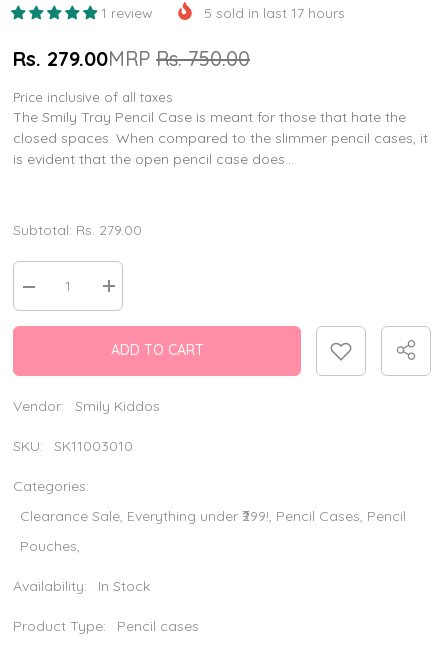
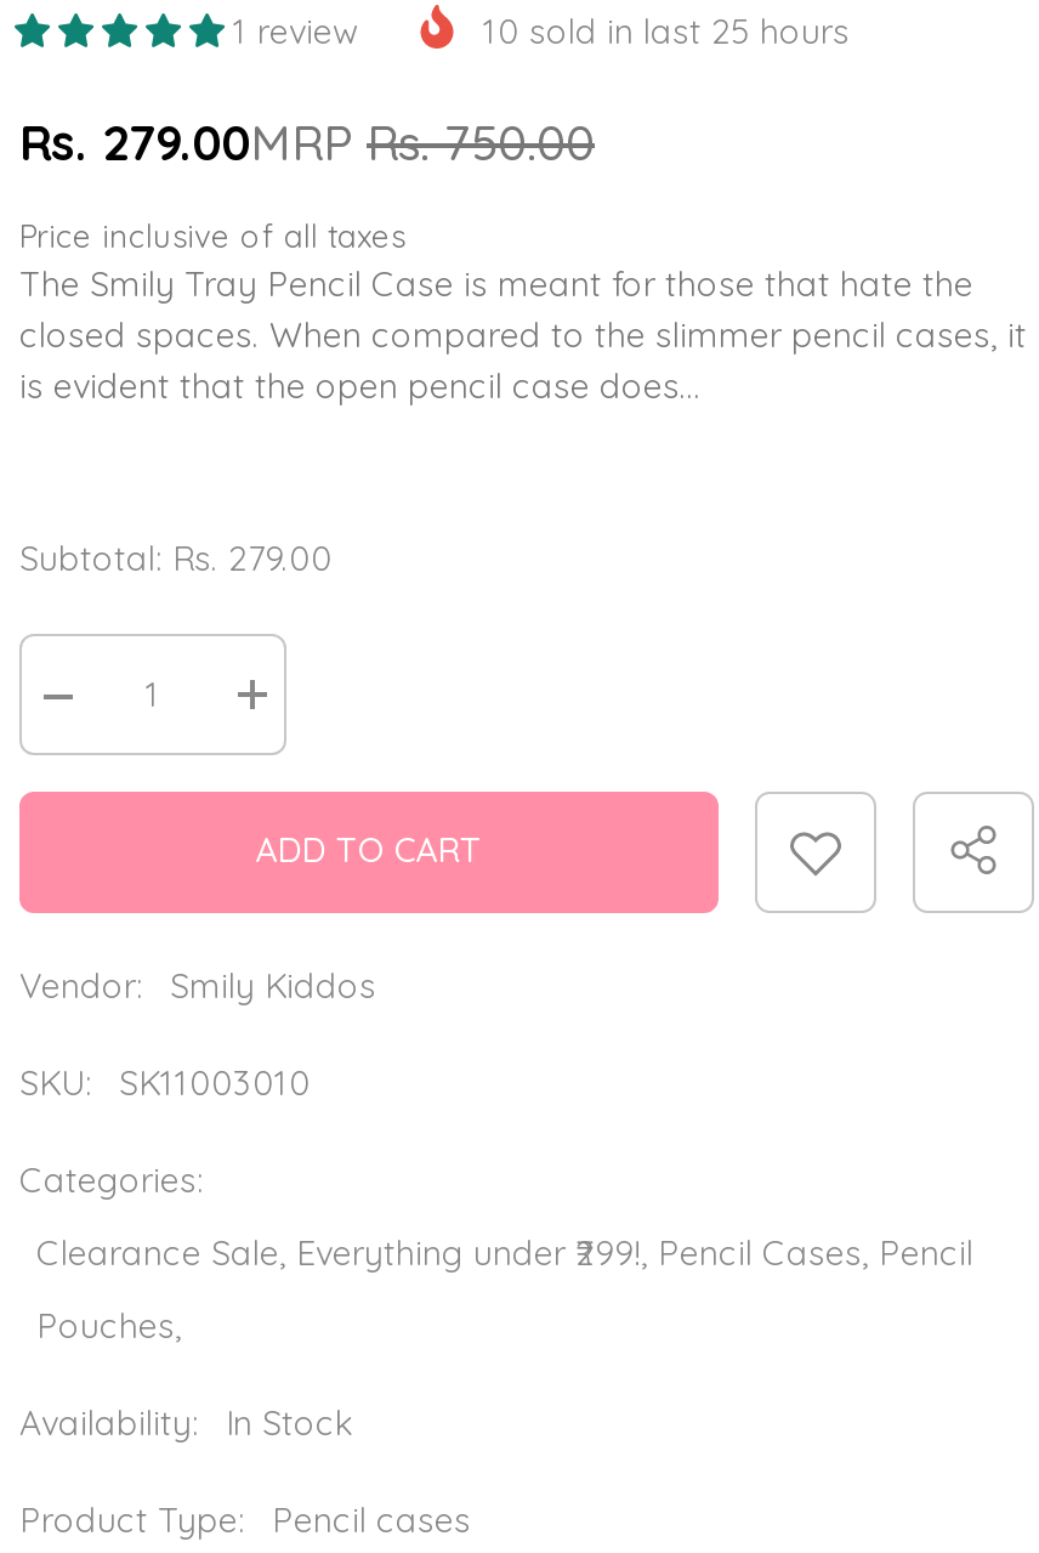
- 5 sold in last 17 hours
+ 10 sold in last 25 hours
